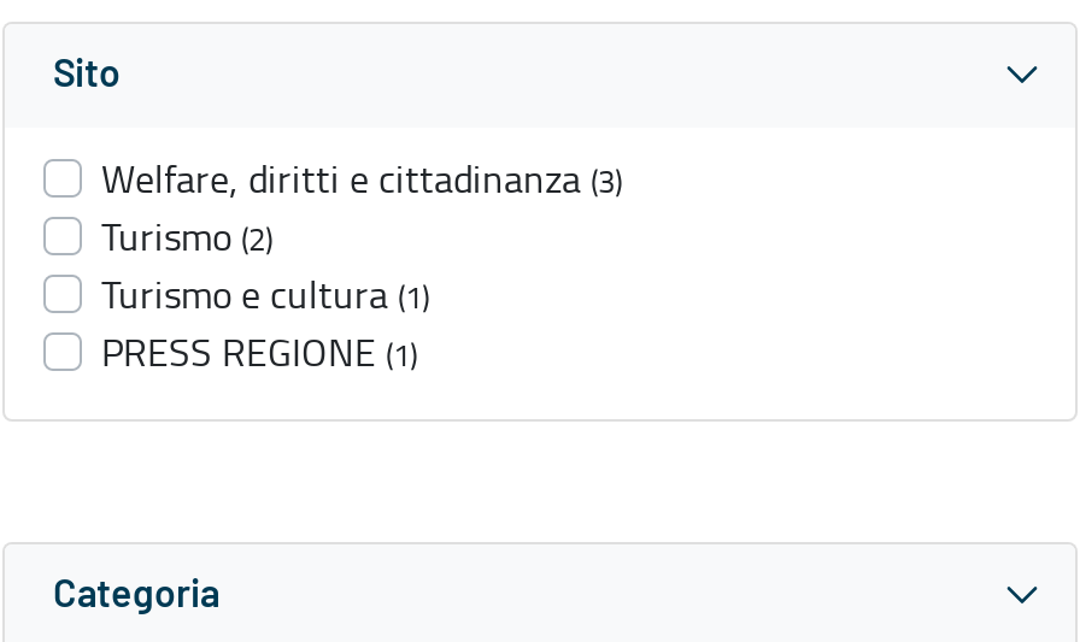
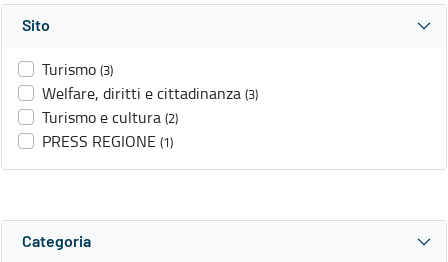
+ Turismo (3)

moved down: Welfare, diritti e cittadinanza (3)

- Turismo (2)
- Turismo e cultura (1)
+ Turismo e cultura (2)
